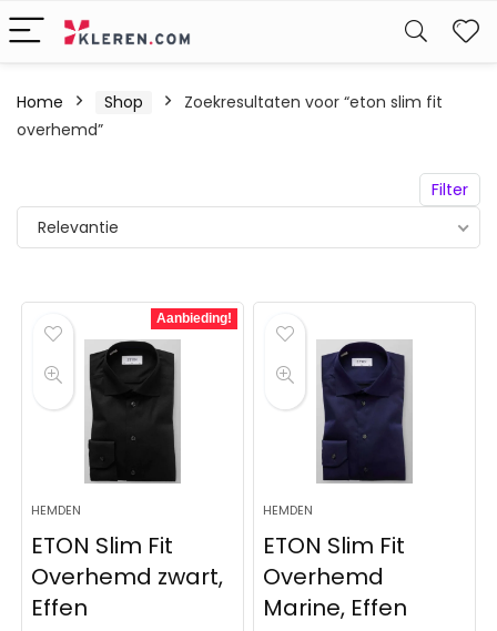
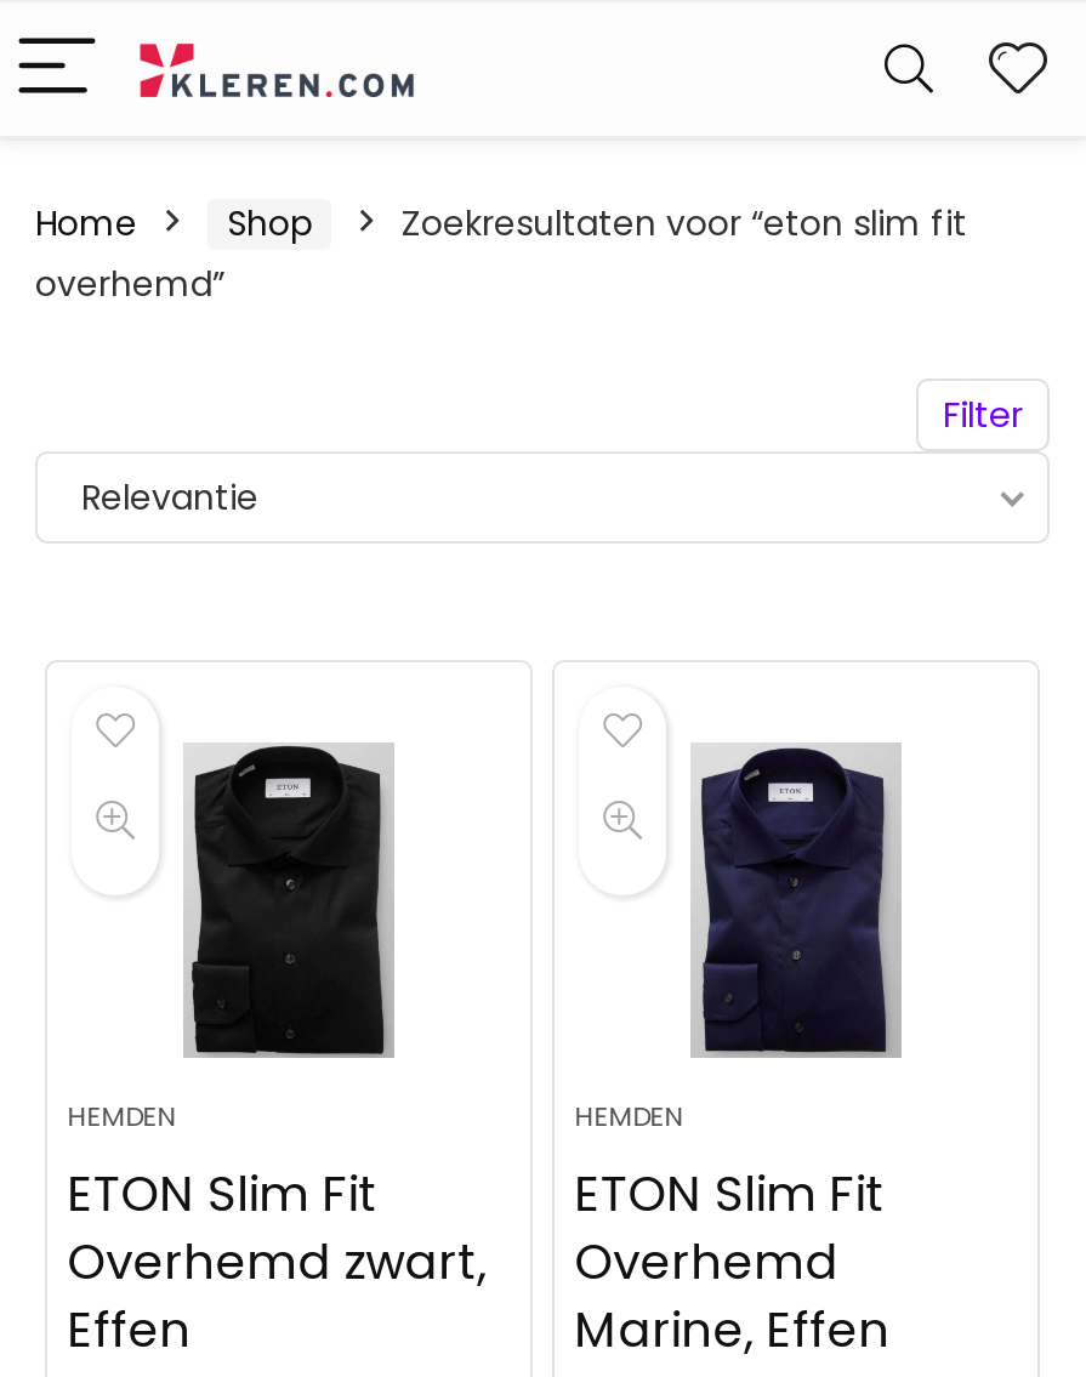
- Aanbieding!
